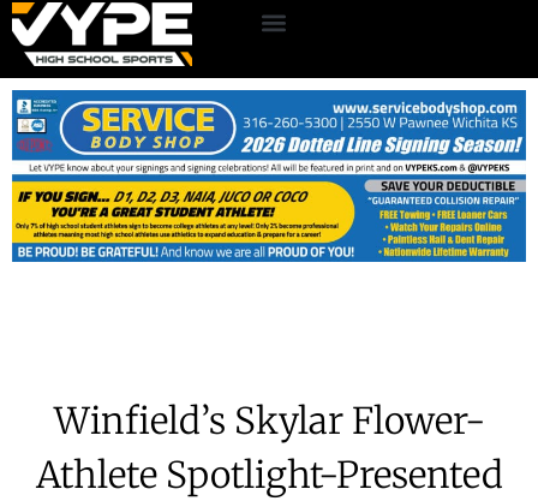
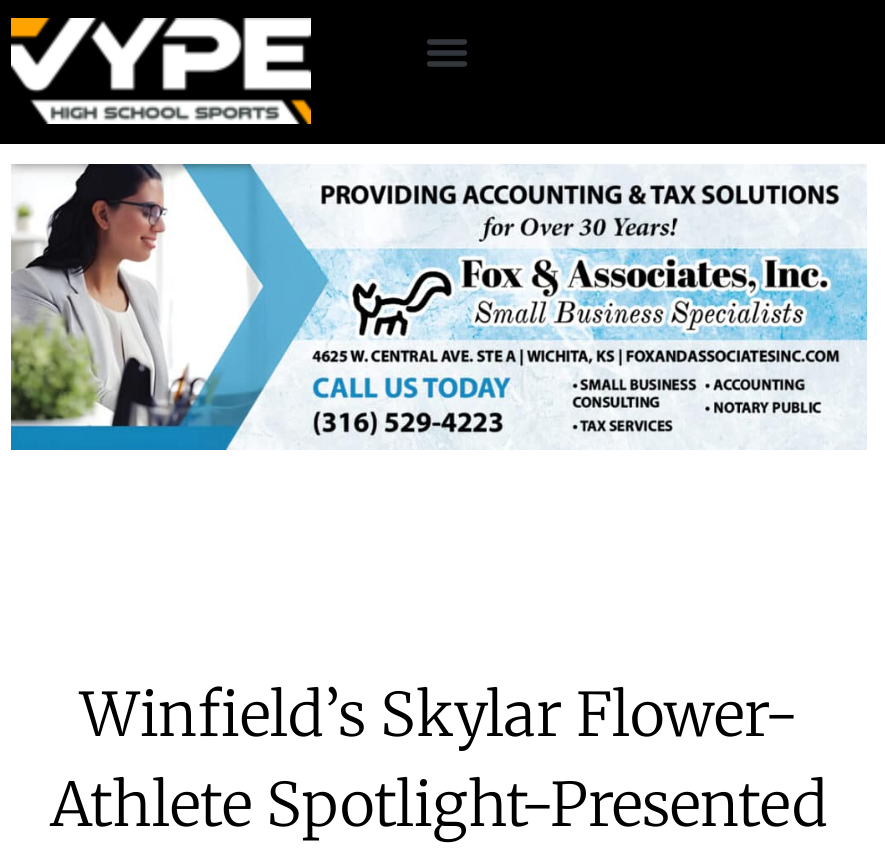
- [image]
+ [image]
